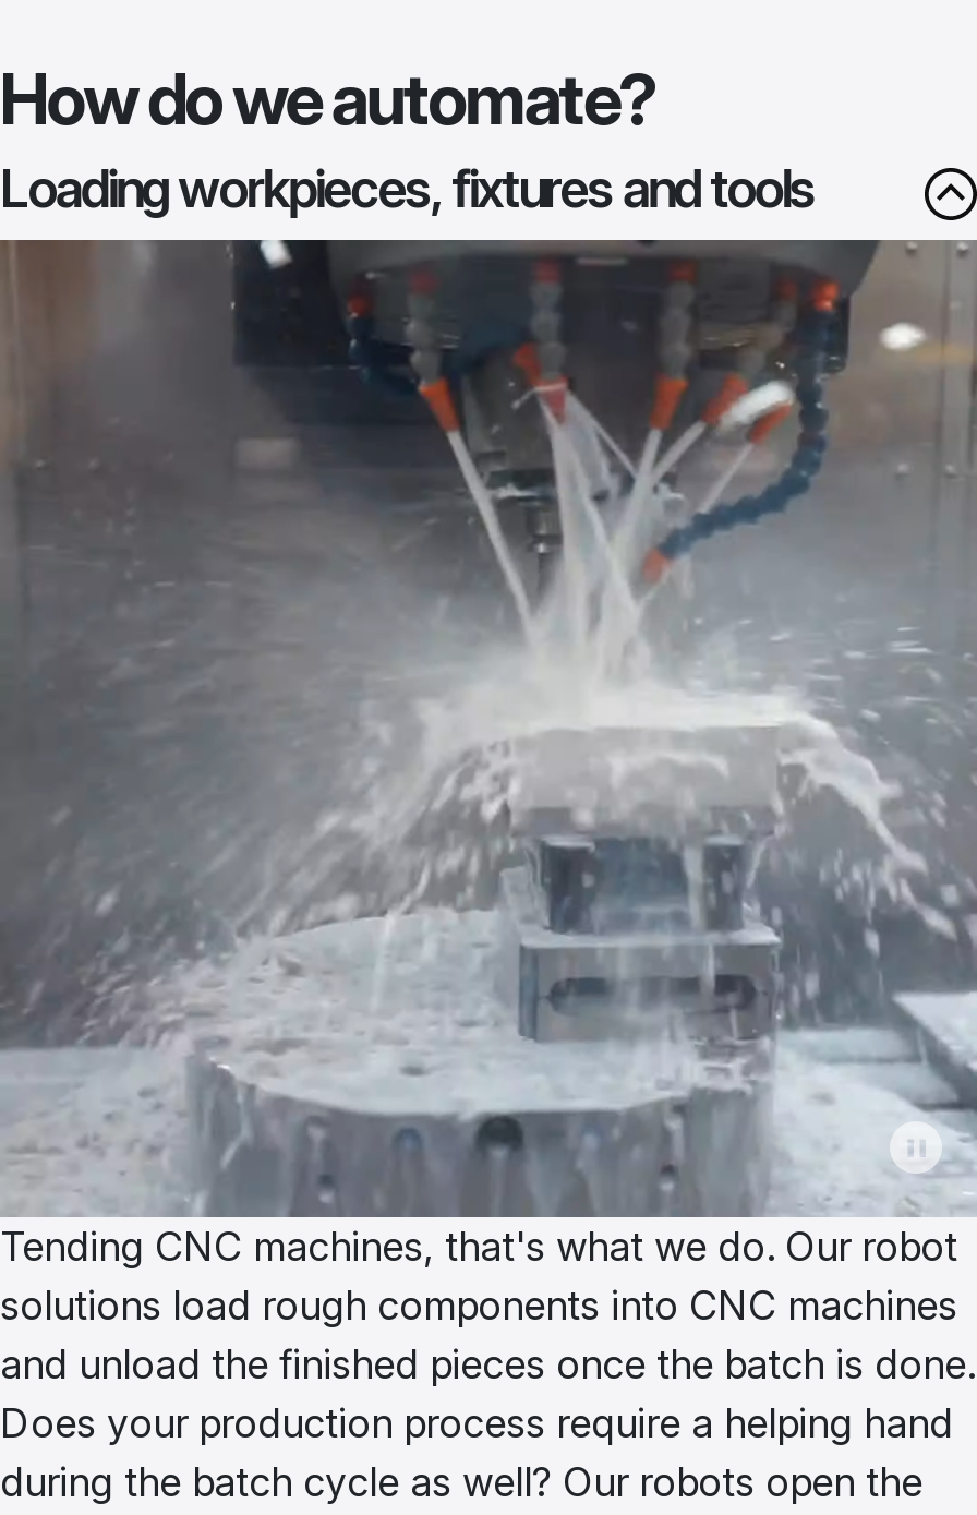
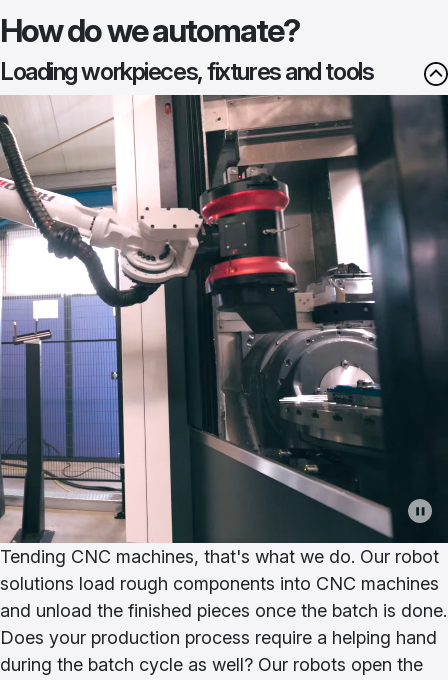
- [image]
+ [image]
